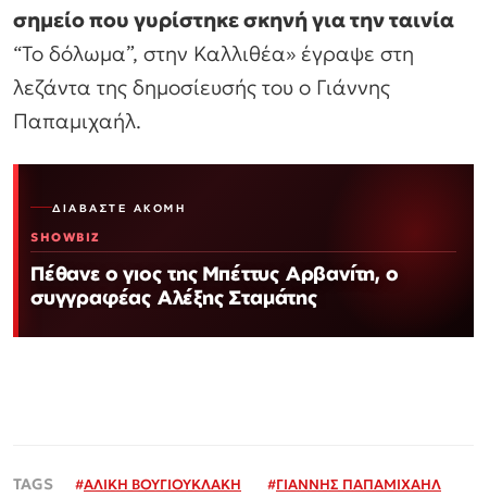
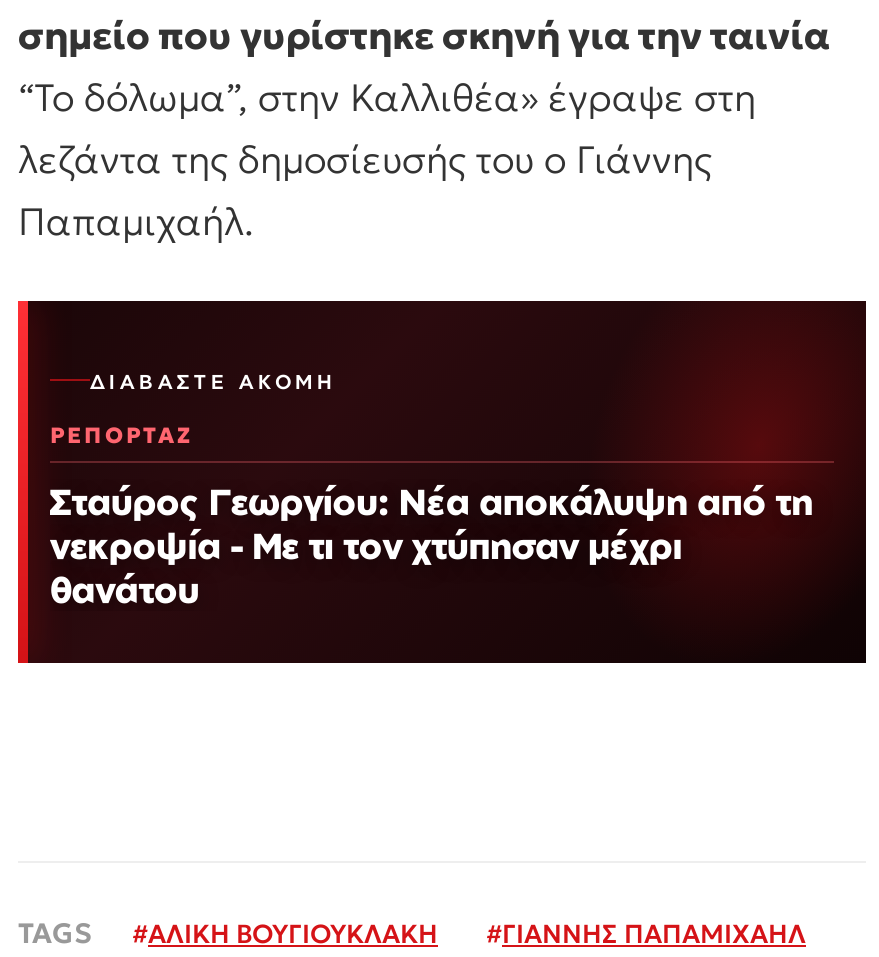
- SHOWBIZ
+ ΡΕΠΟΡΤΑΖ

- Πέθανε ο γιος της Μπέττυς Αρβανίτη, ο
- συγγραφέας Αλέξης Σταμάτης
+ Σταύρος Γεωργίου: Νέα αποκάλυψη από τη
+ νεκροψία - Με τι τον χτύπησαν μέχρι
+ θανάτου
